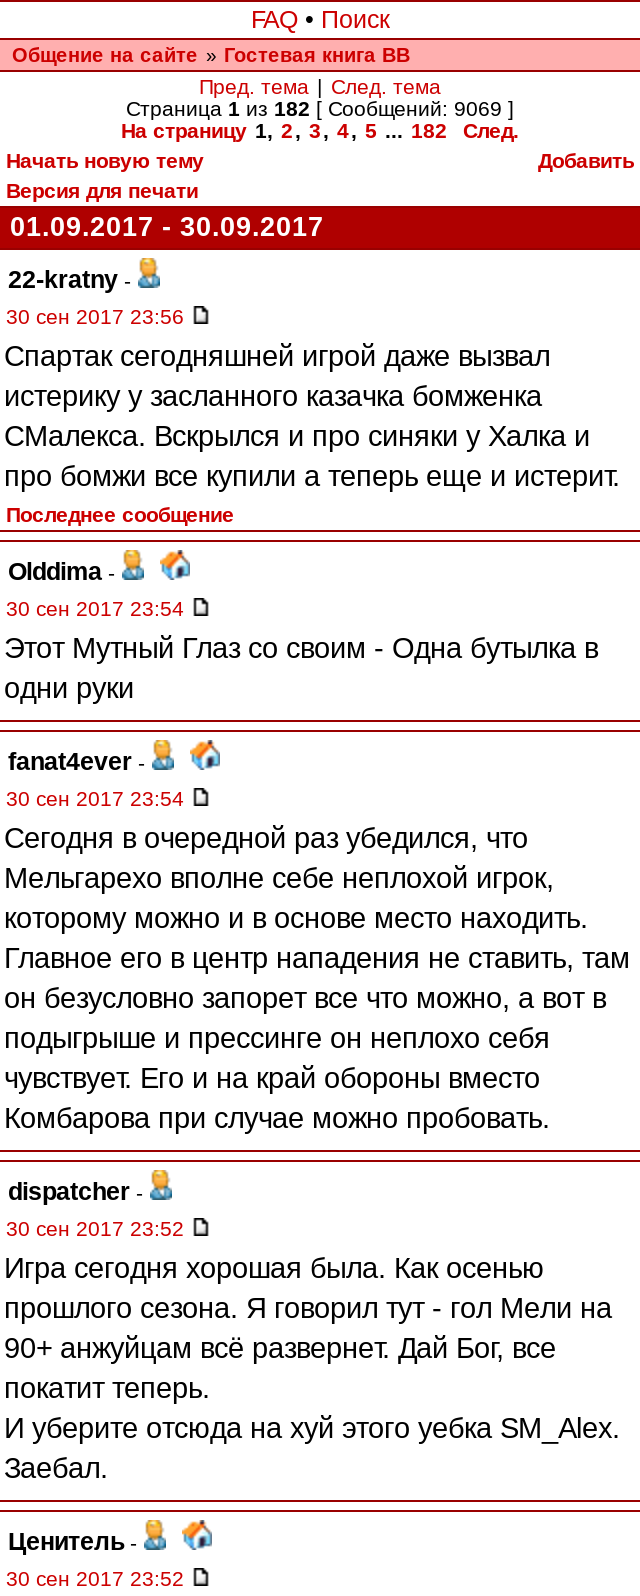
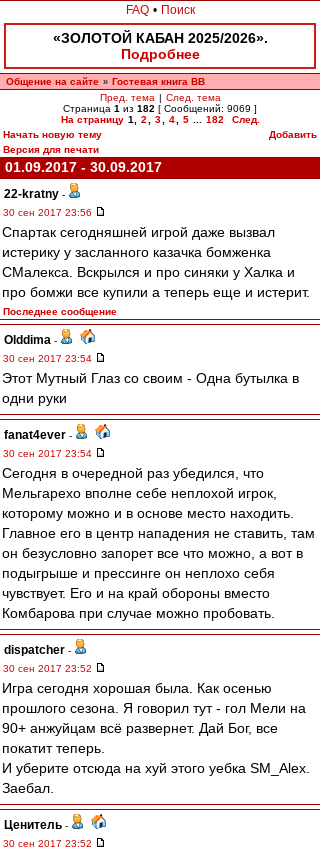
+ «ЗОЛОТОЙ КАБАН 2025/2026».
+ Подробнее
